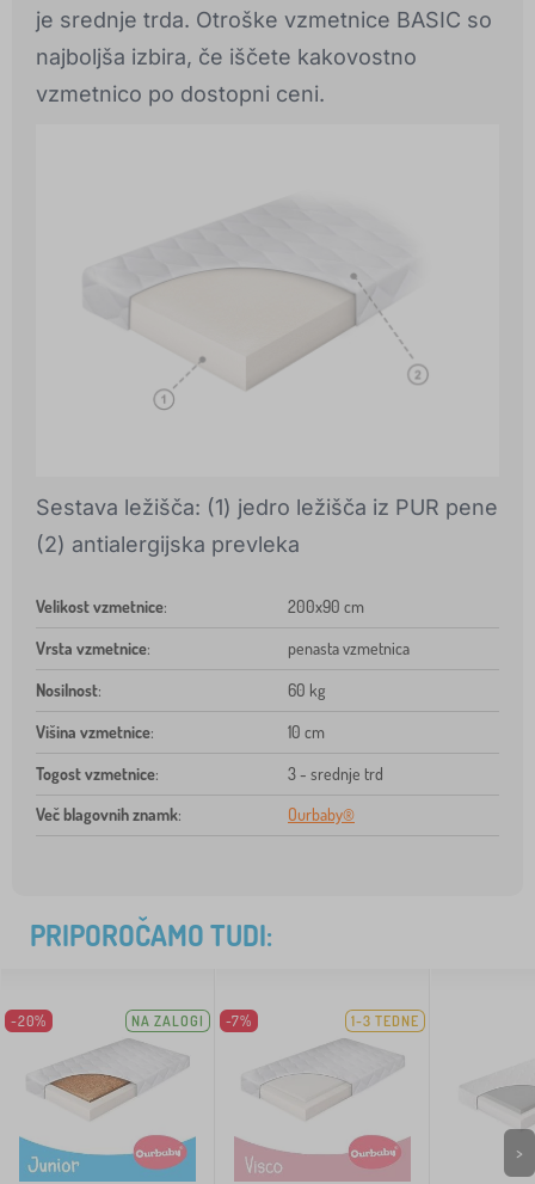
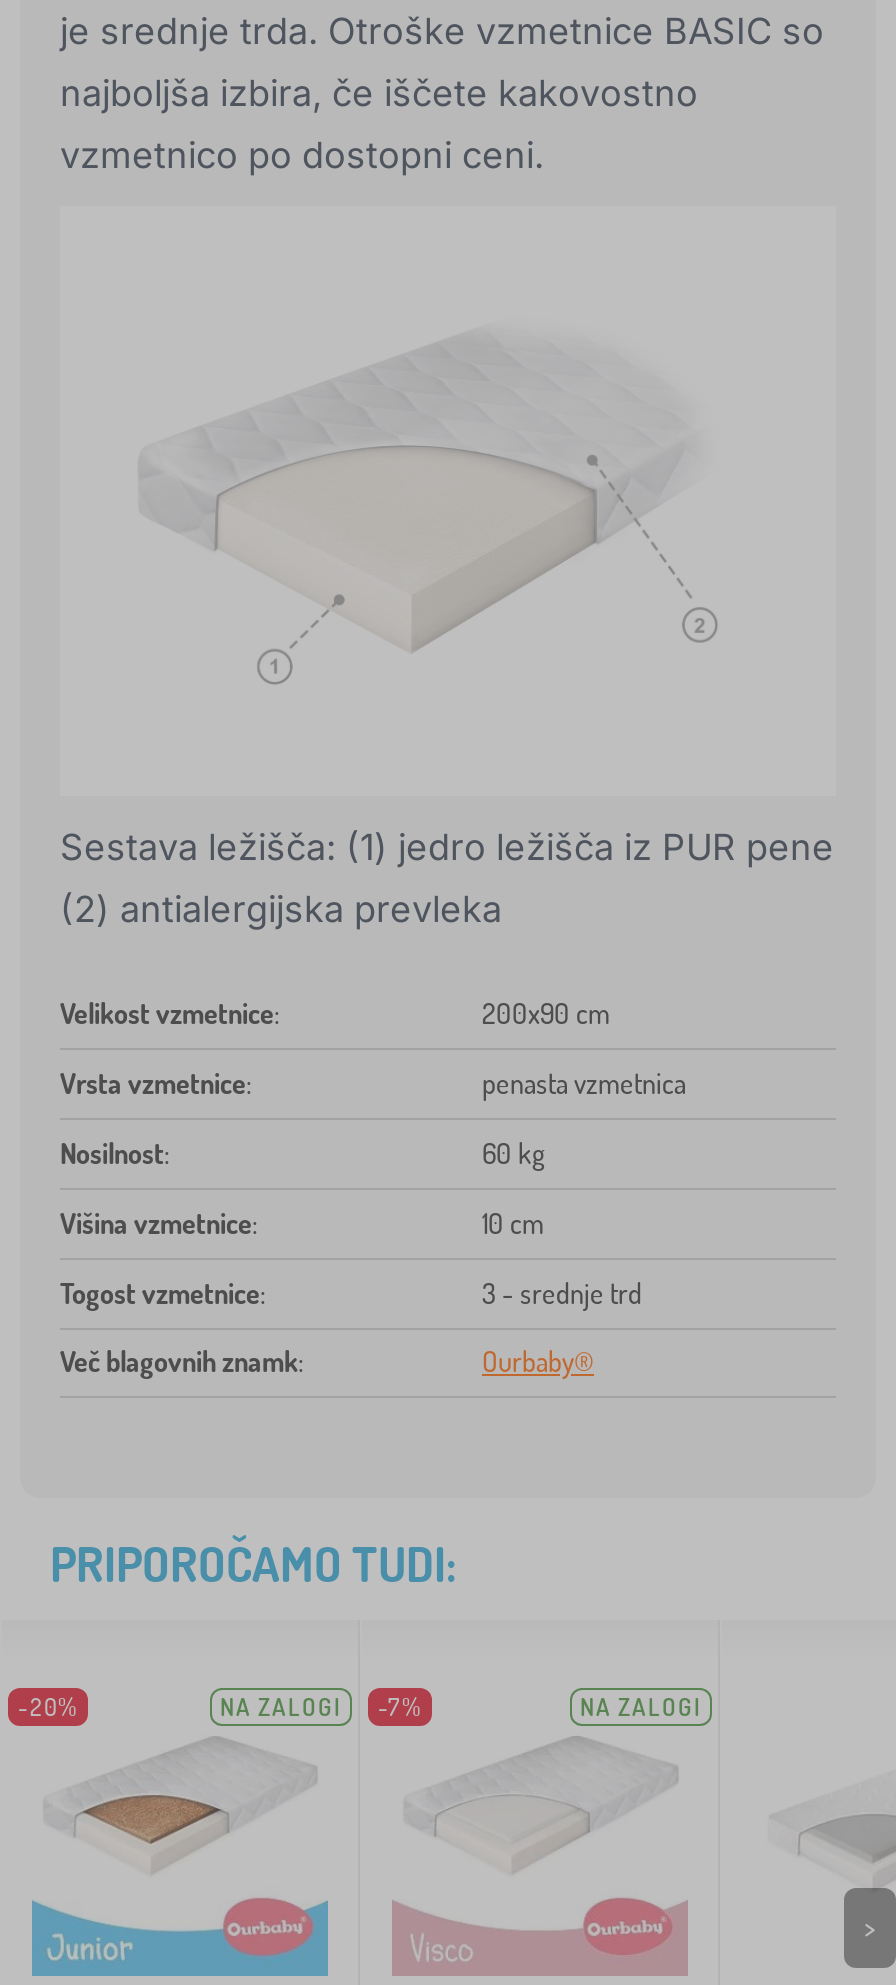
- 1-3 TEDNE
+ NA ZALOGI
